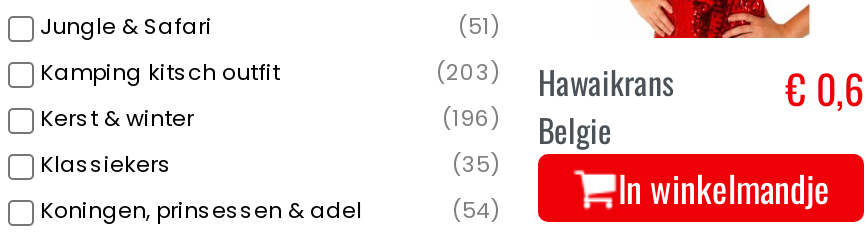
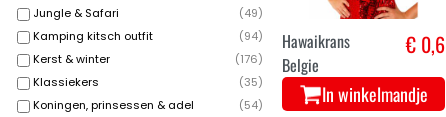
- (51)
+ (49)

- (203) Hawaikrans
+ (94) Hawaikrans

- (196) Belgie
+ (176) Belgie
